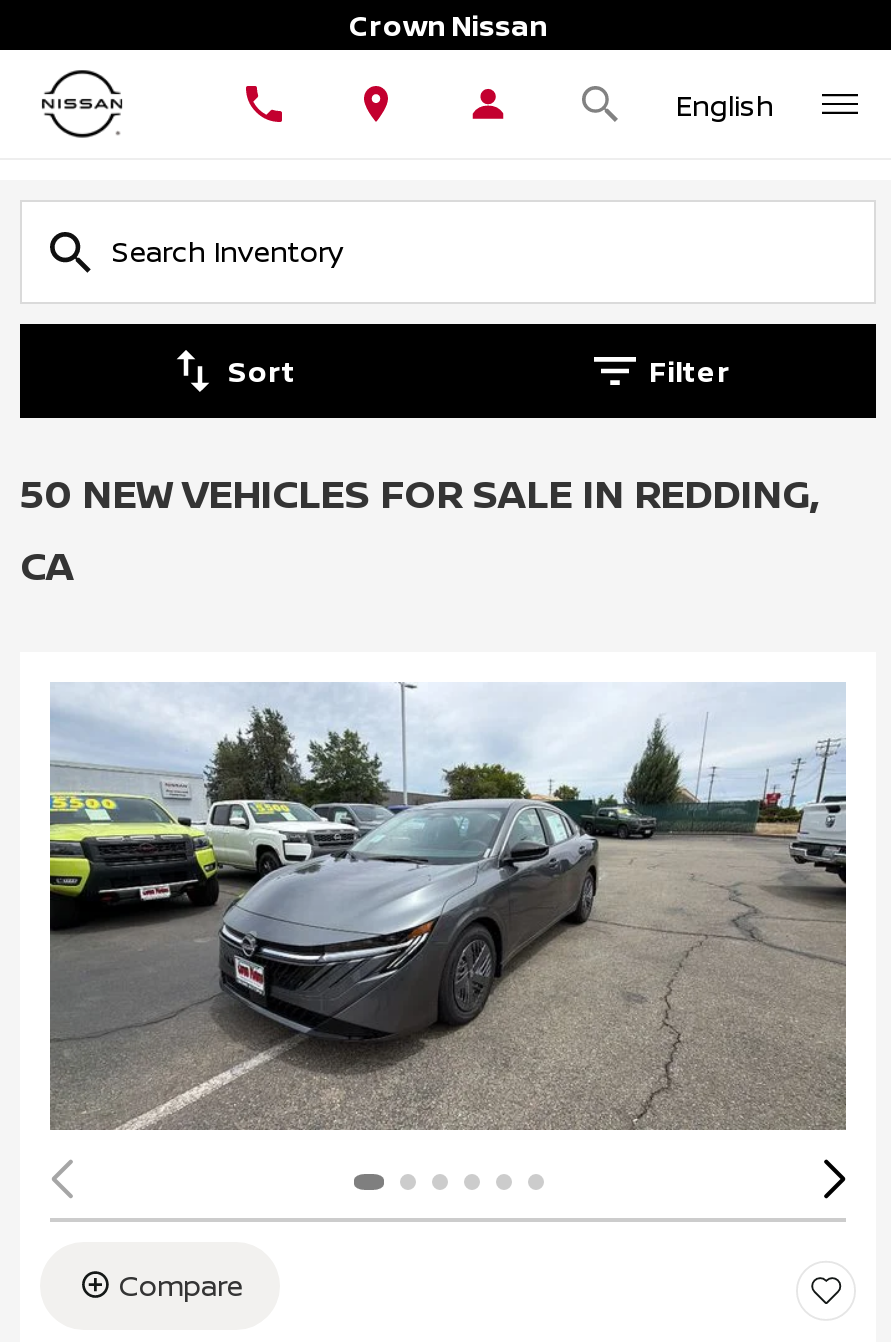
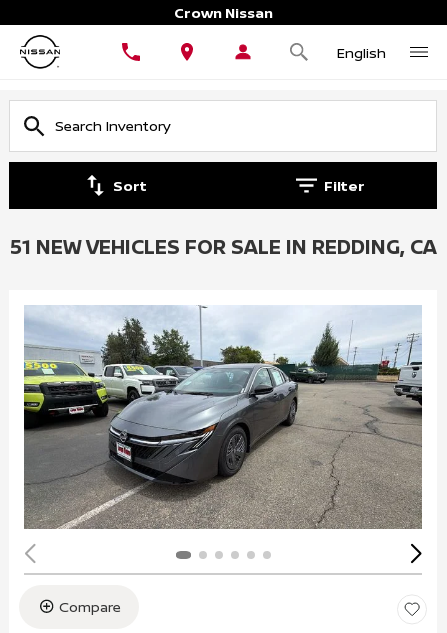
- 50 NEW VEHICLES FOR SALE IN REDDING,
- CA
+ 51 NEW VEHICLES FOR SALE IN REDDING, CA
